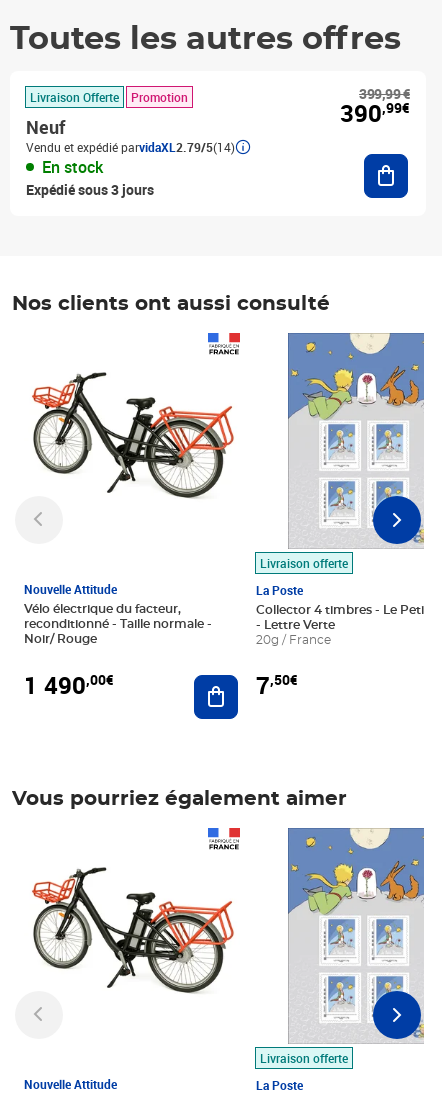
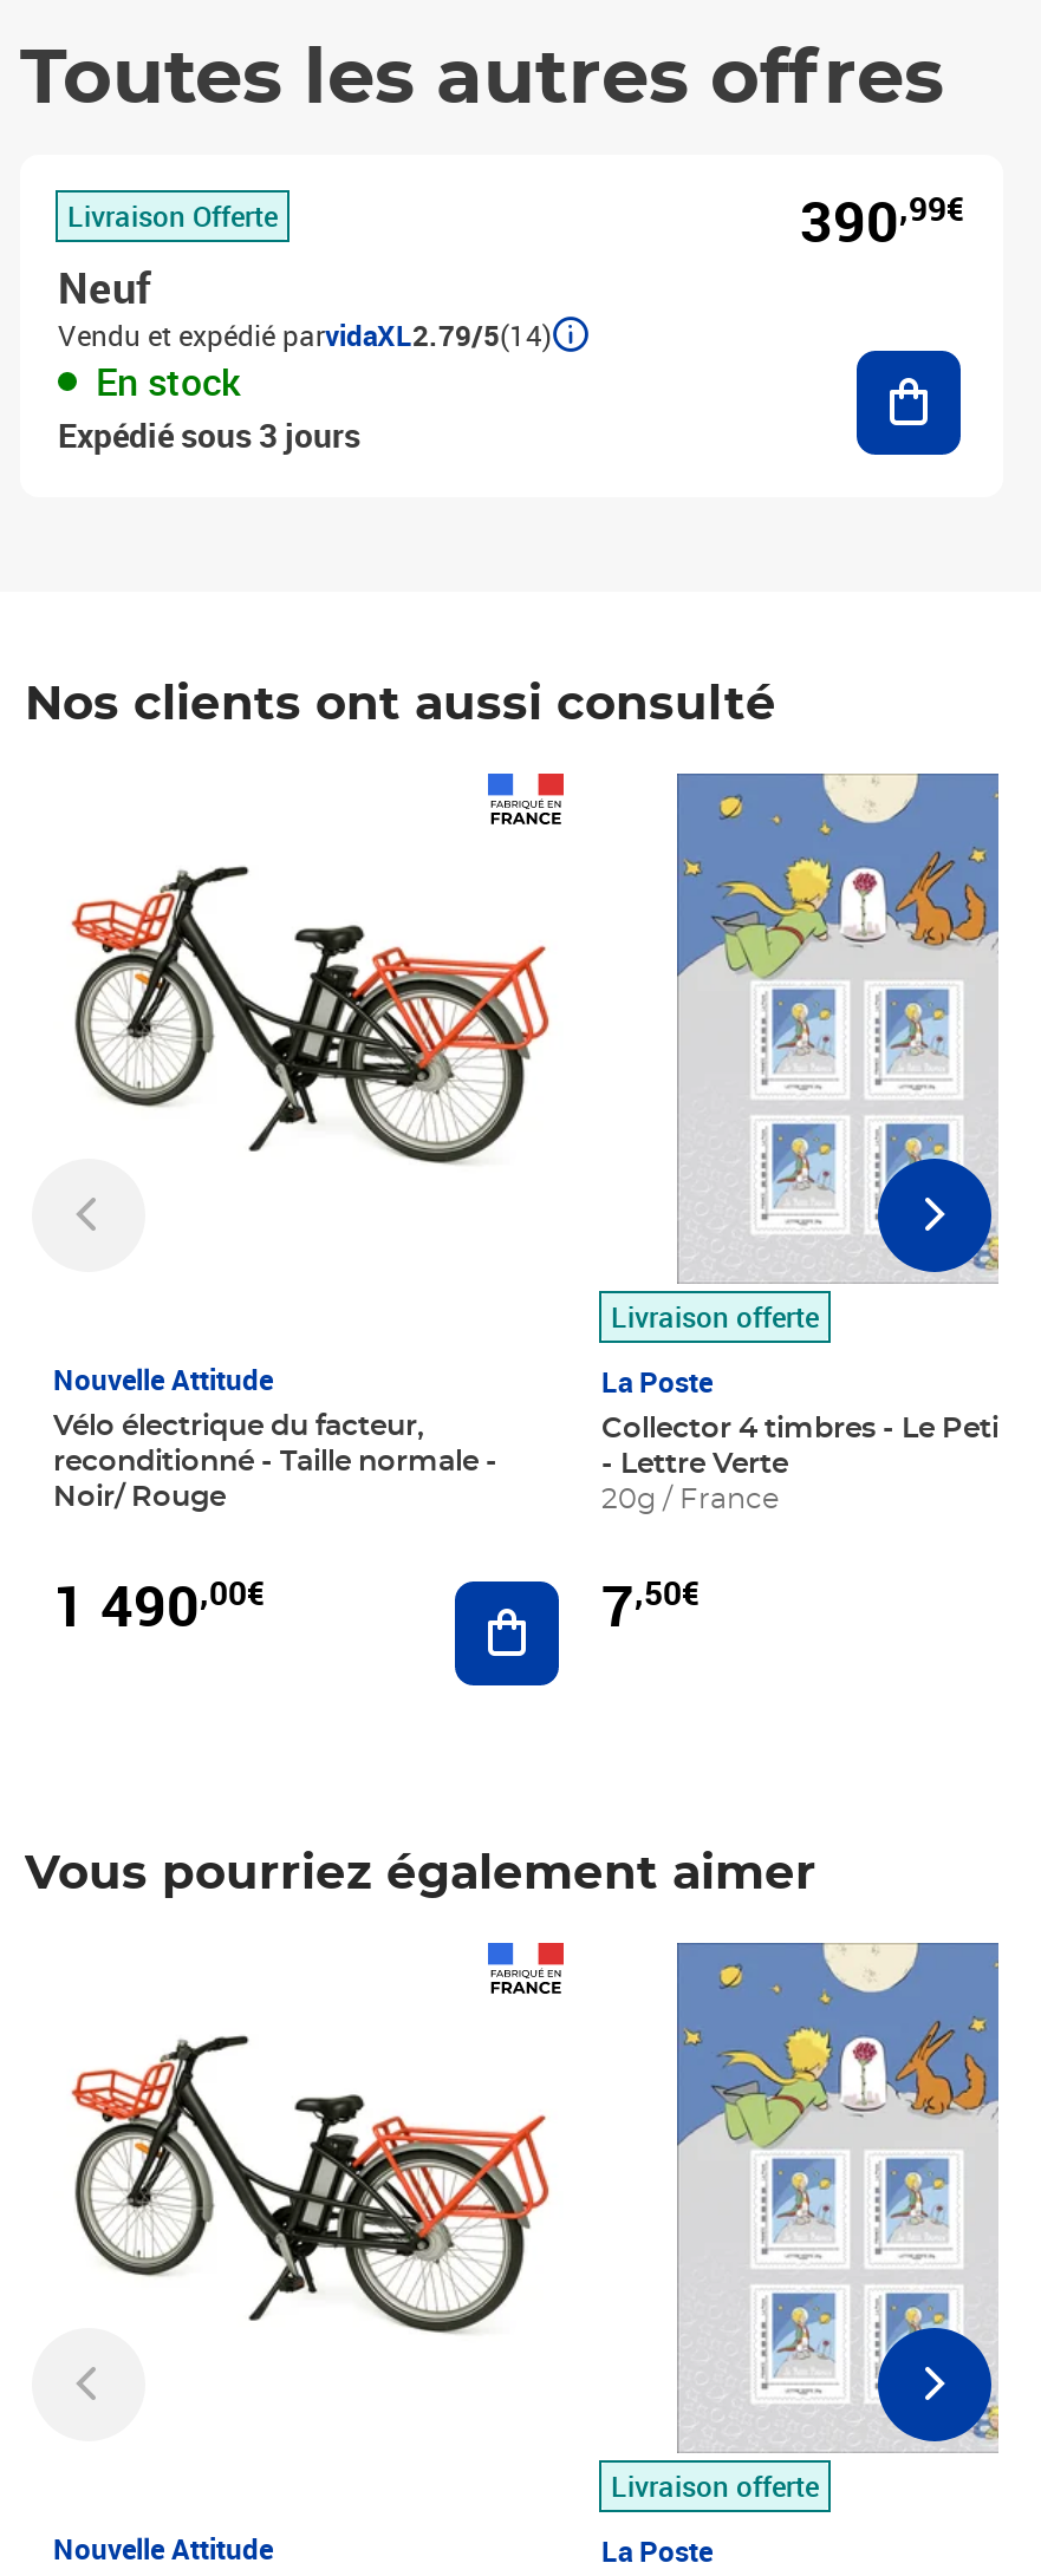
- Promotion

- 399,99 €
